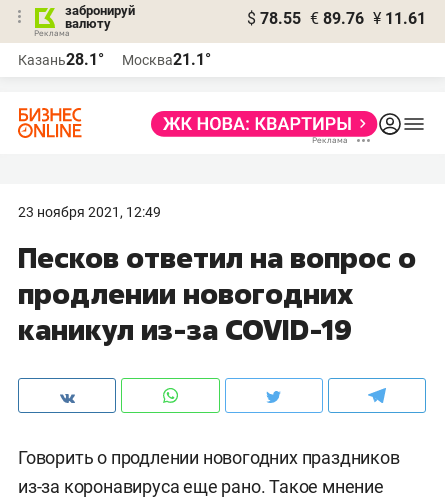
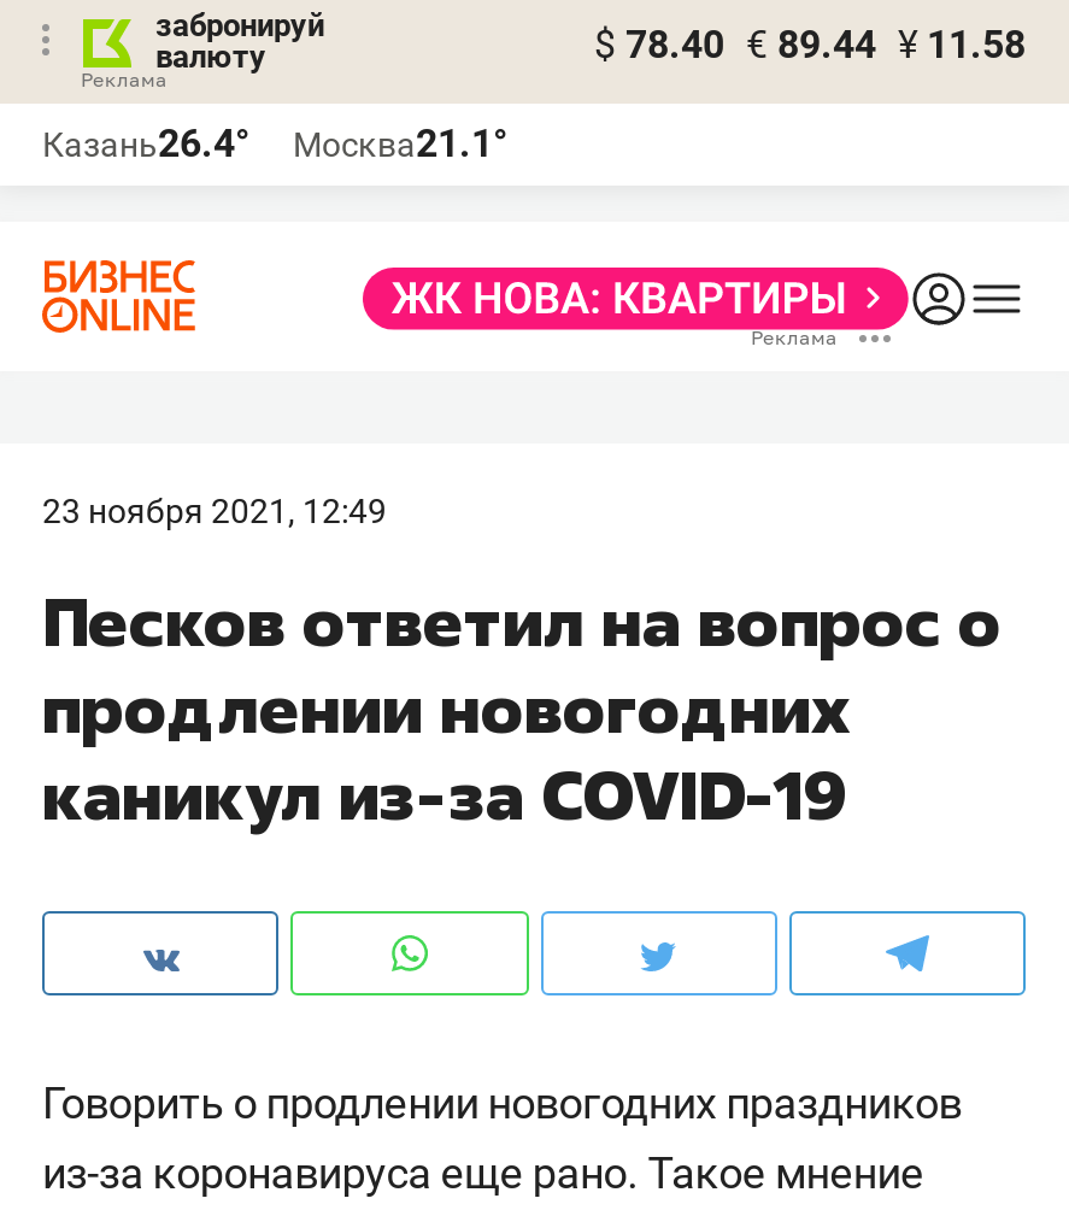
- $ 78.55 € 89.76 ¥ 11.61
+ $ 78.40 € 89.44 ¥ 11.58

- Казань28.1° Москва21.1°
+ Казань26.4° Москва21.1°
